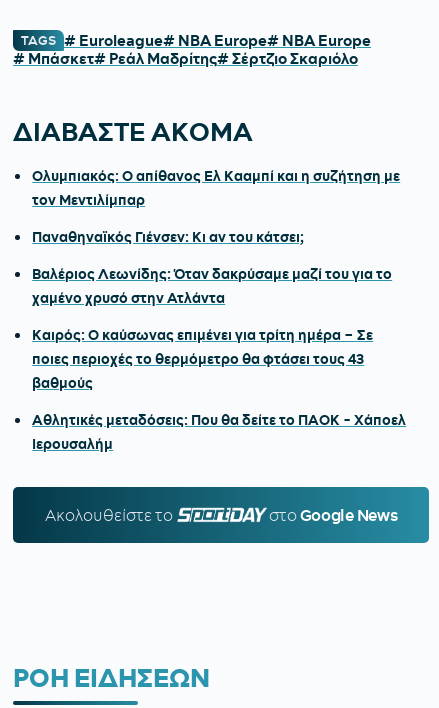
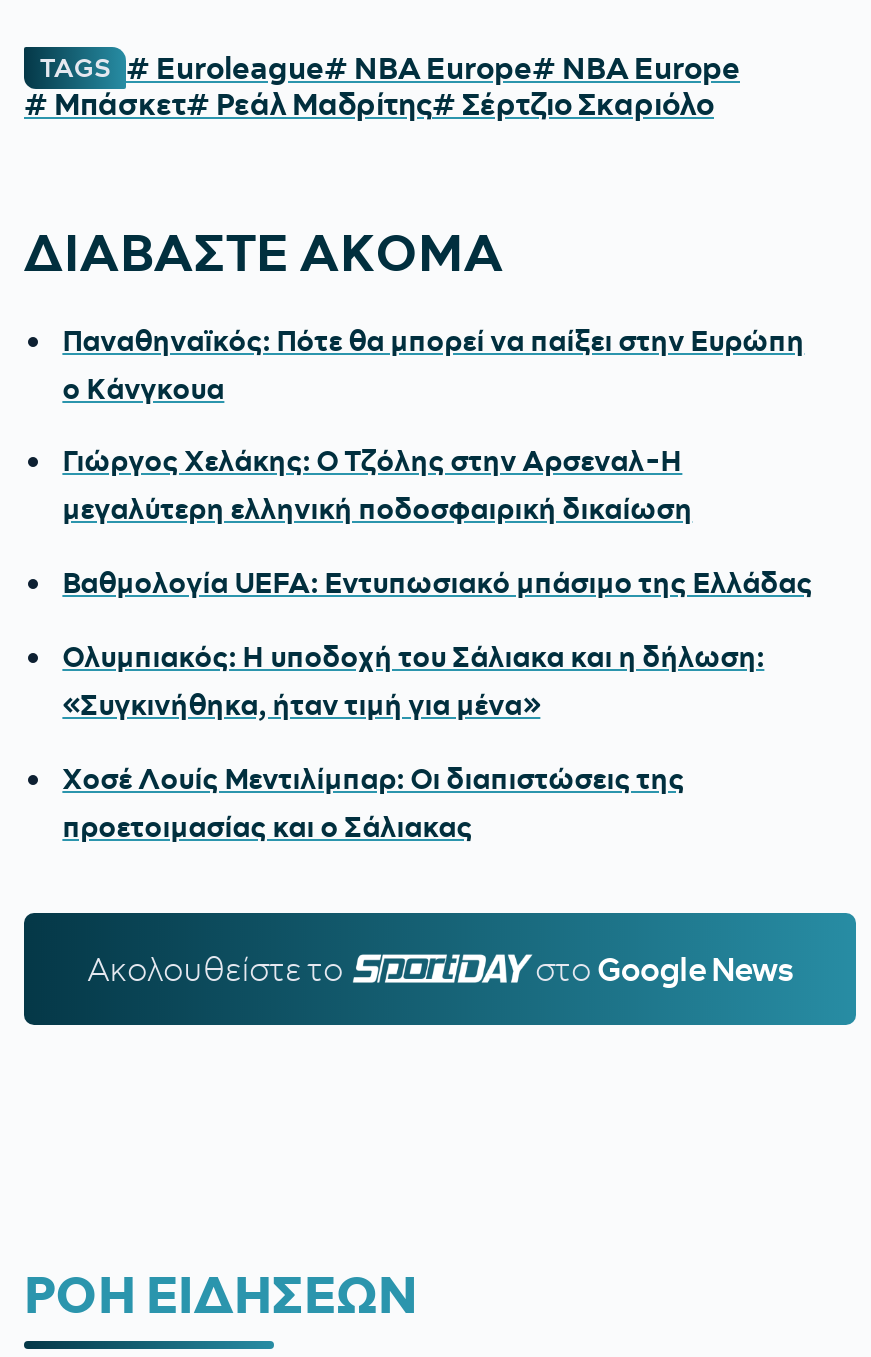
- Ολυμπιακός: Ο απίθανος Ελ Κααμπί και η συζήτηση με
- τον Μεντιλίμπαρ
+ Παναθηναϊκός: Πότε θα μπορεί να παίξει στην Ευρώπη
+ ο Κάνγκουα

- Παναθηναϊκός Γιένσεν: Κι αν του κάτσει;
+ Γιώργος Χελάκης: Ο Τζόλης στην Αρσεναλ-Η
+ μεγαλύτερη ελληνική ποδοσφαιρική δικαίωση

- Βαλέριος Λεωνίδης: Όταν δακρύσαμε μαζί του για το
- χαμένο χρυσό στην Ατλάντα
+ Βαθμολογία UEFA: Εντυπωσιακό μπάσιμο της Ελλάδας

- Καιρός: Ο καύσωνας επιμένει για τρίτη ημέρα – Σε
- ποιες περιοχές το θερμόμετρο θα φτάσει τους 43
- βαθμούς
+ Ολυμπιακός: Η υποδοχή του Σάλιακα και η δήλωση:
+ «Συγκινήθηκα, ήταν τιμή για μένα»

- Αθλητικές μεταδόσεις: Που θα δείτε το ΠΑΟΚ - Χάποελ
- Ιερουσαλήμ
+ Χοσέ Λουίς Μεντιλίμπαρ: Οι διαπιστώσεις της
+ προετοιμασίας και ο Σάλιακας
